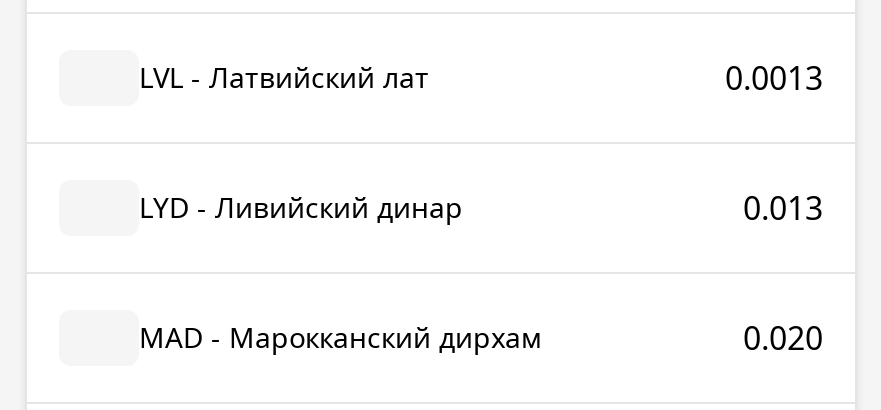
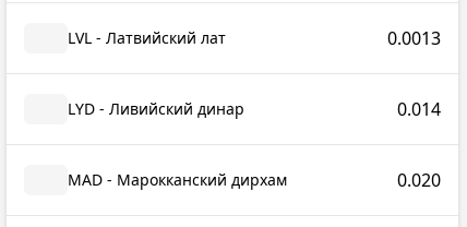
- 0.013
+ 0.014
